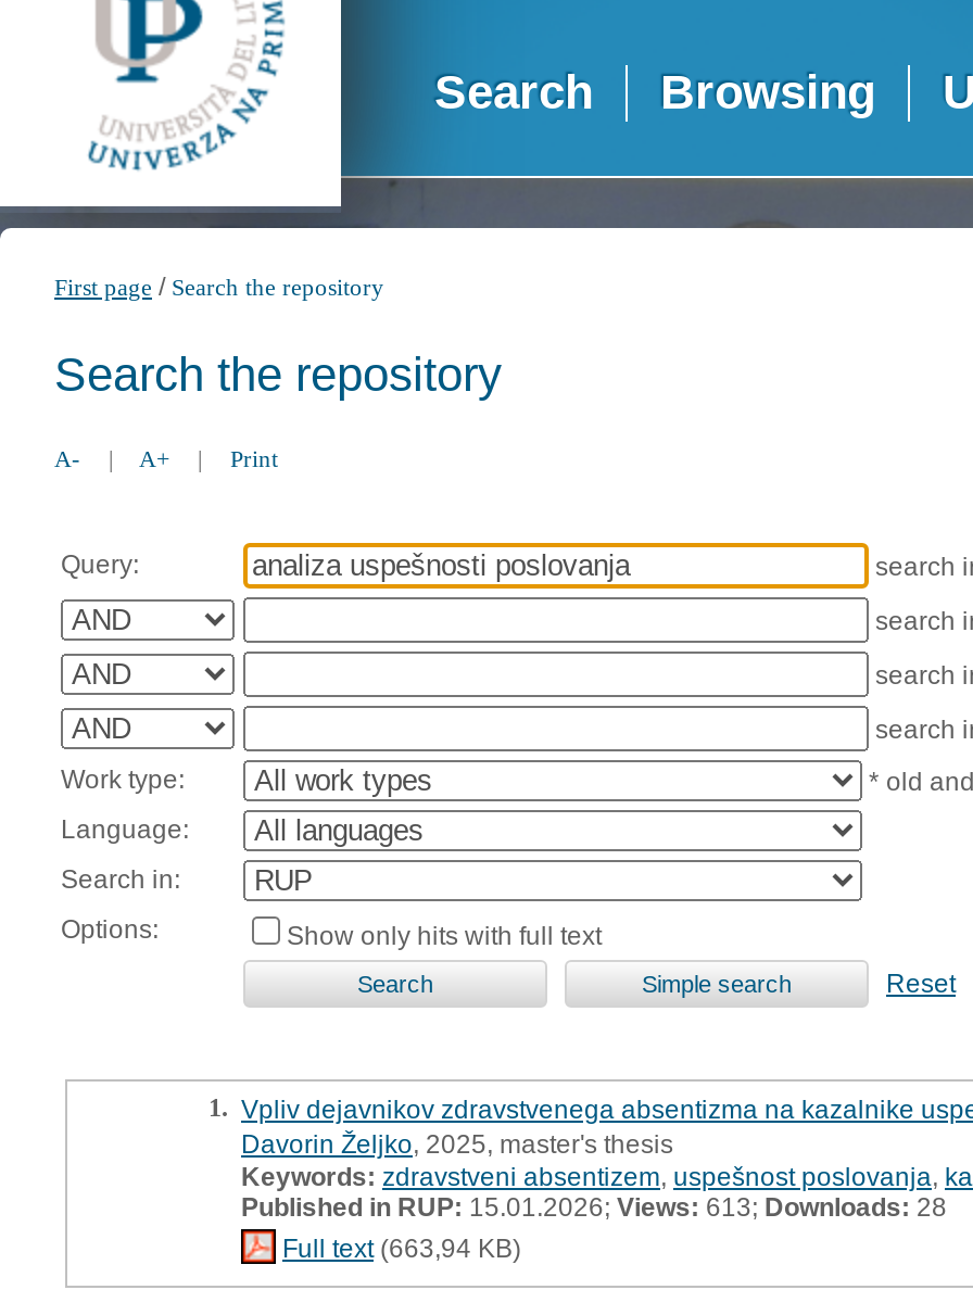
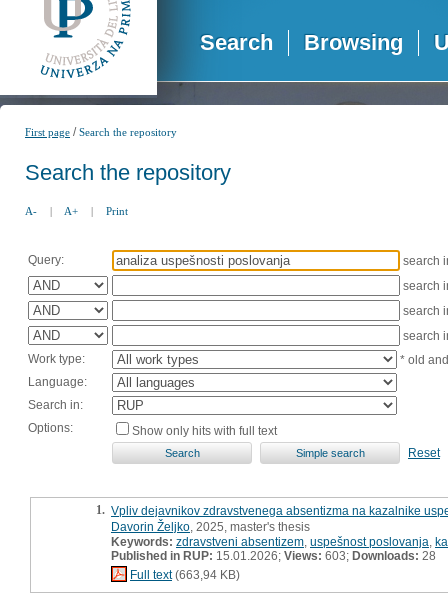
- Published in RUP:15.01.2026;Views:613;Downloads:28
+ Published in RUP:15.01.2026;Views:603;Downloads:28
